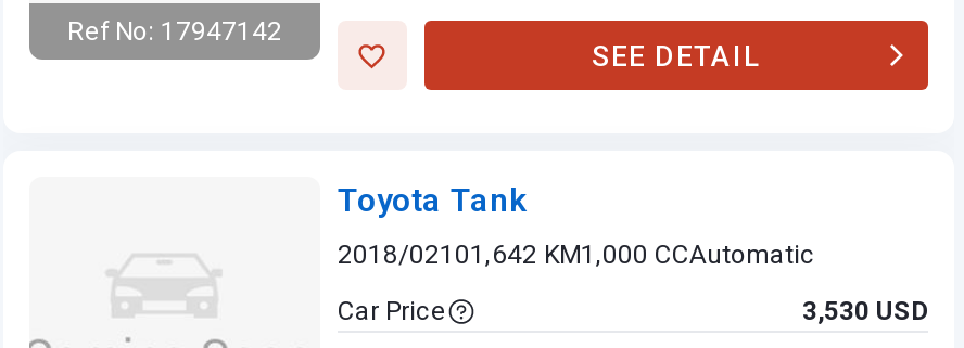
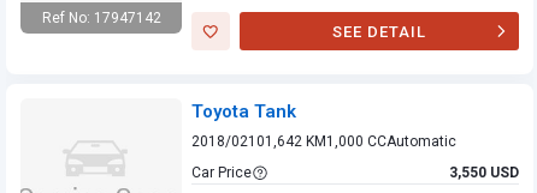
- 3,530 USD
+ 3,550 USD
